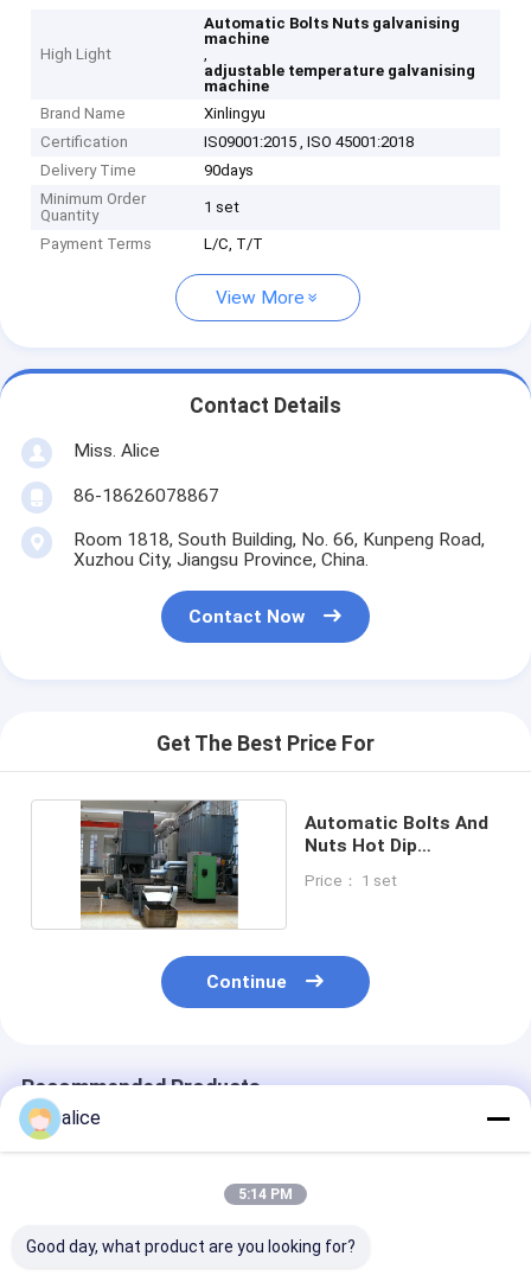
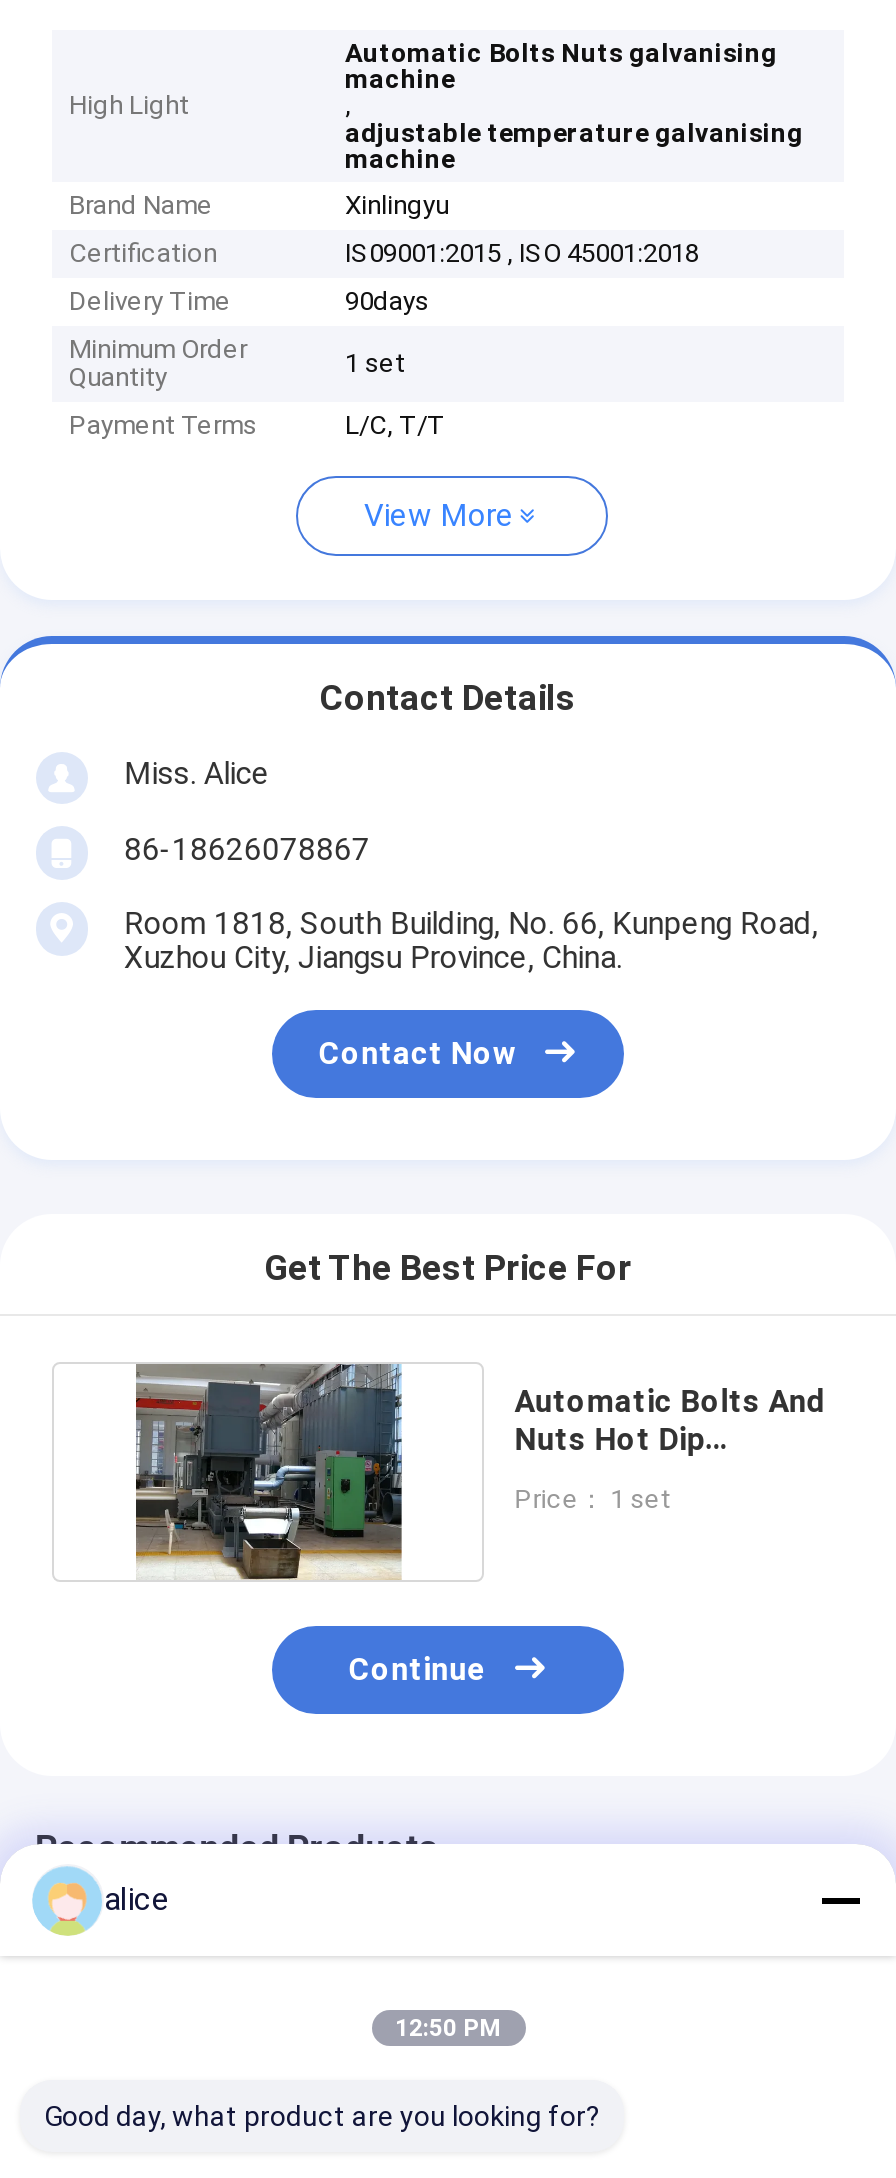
- 5:14 PM
+ 12:50 PM
